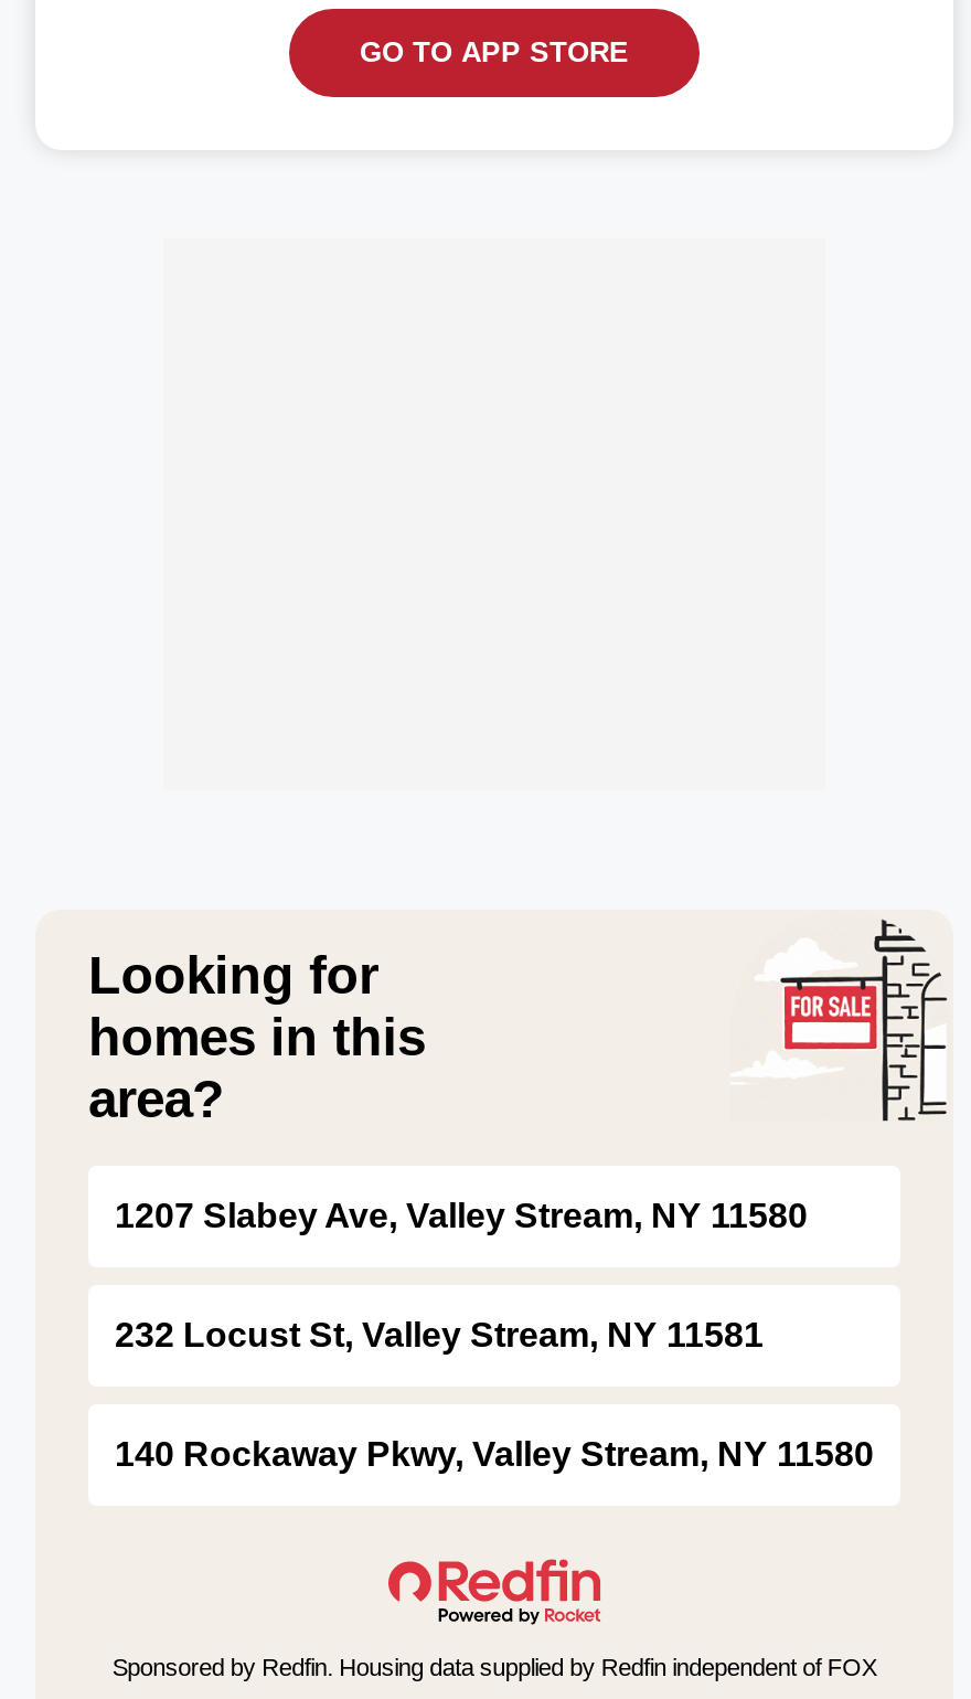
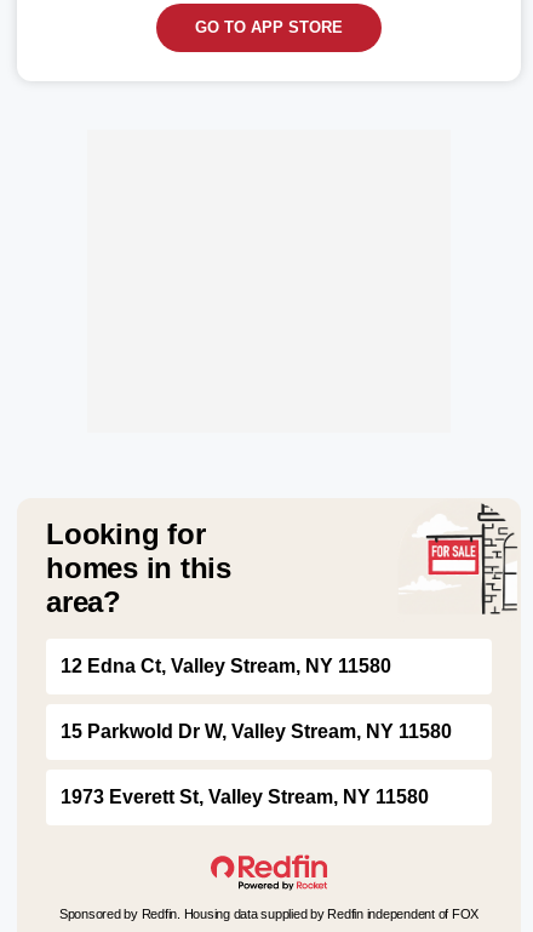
- 1207 Slabey Ave, Valley Stream, NY 11580
+ 12 Edna Ct, Valley Stream, NY 11580

- 232 Locust St, Valley Stream, NY 11581
+ 15 Parkwold Dr W, Valley Stream, NY 11580

- 140 Rockaway Pkwy, Valley Stream, NY 11580
+ 1973 Everett St, Valley Stream, NY 11580
